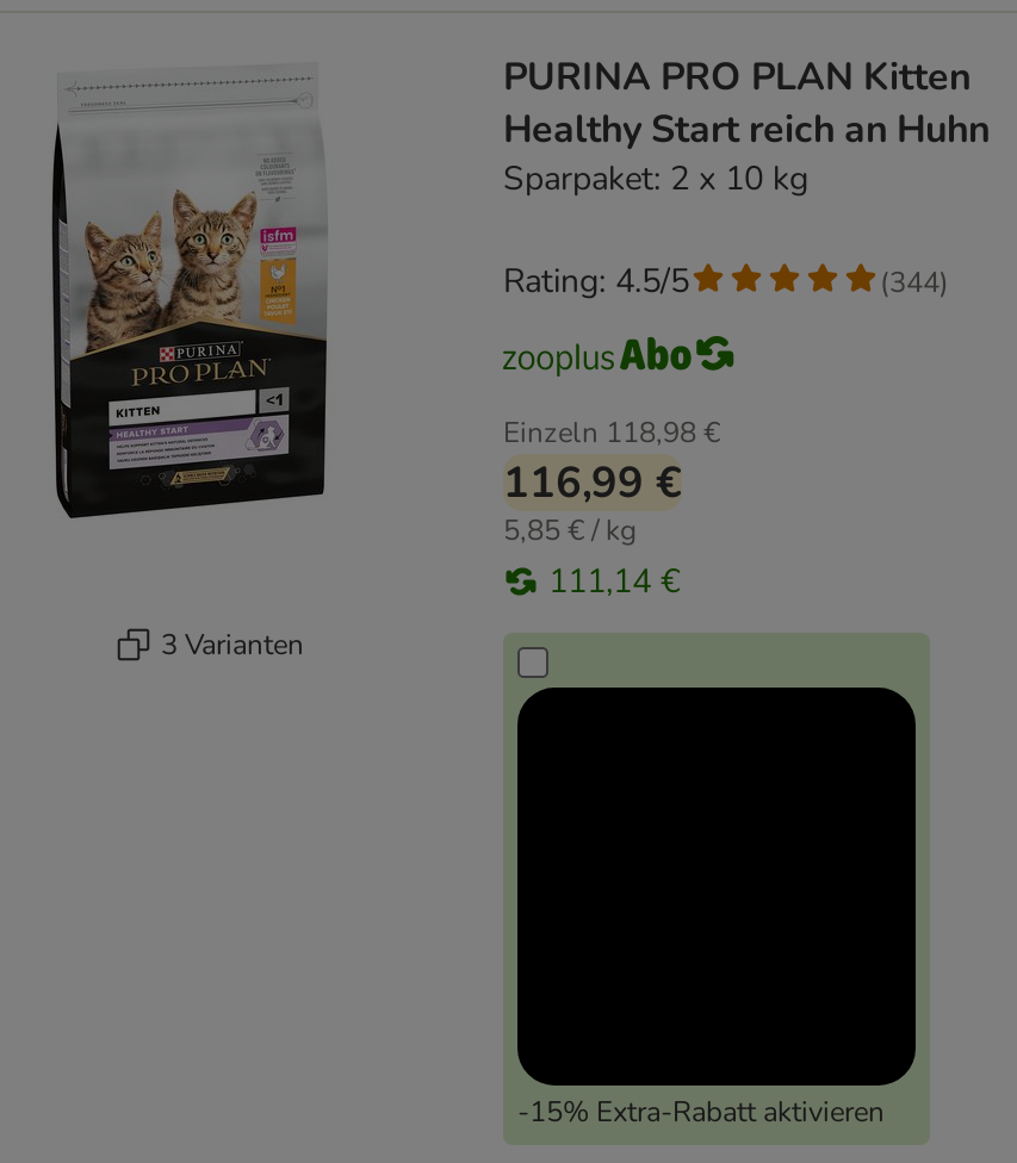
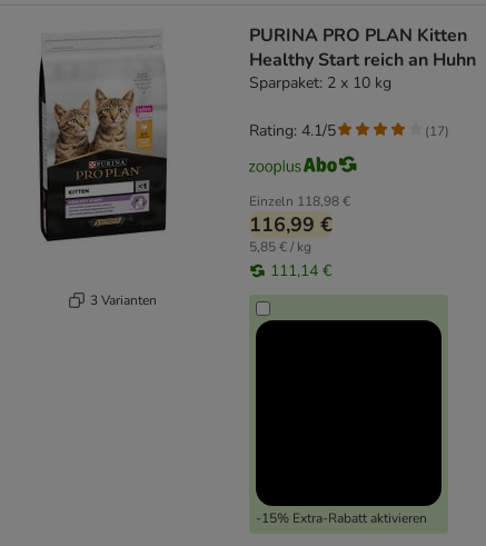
- Rating: 4.5/5
+ Rating: 4.1/5

- (344)
+ (17)
